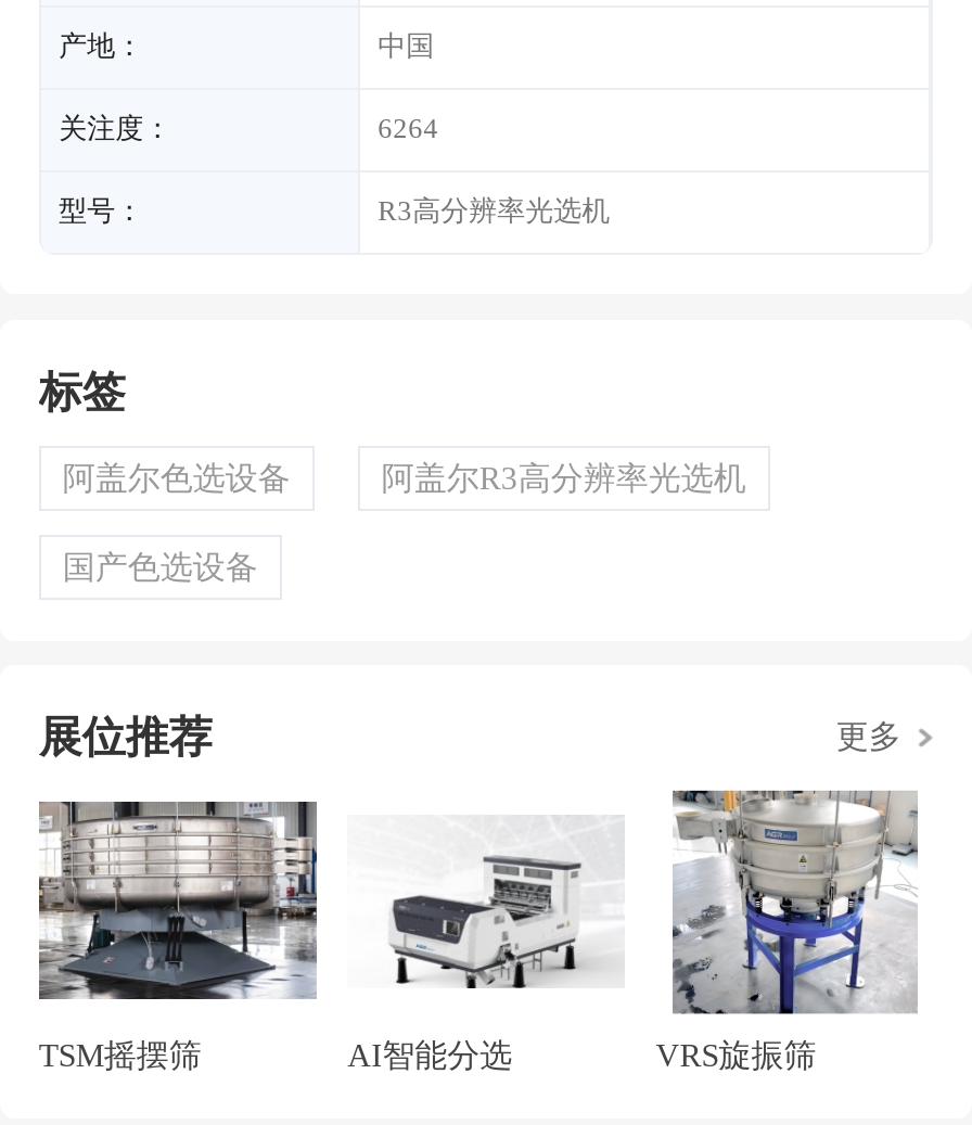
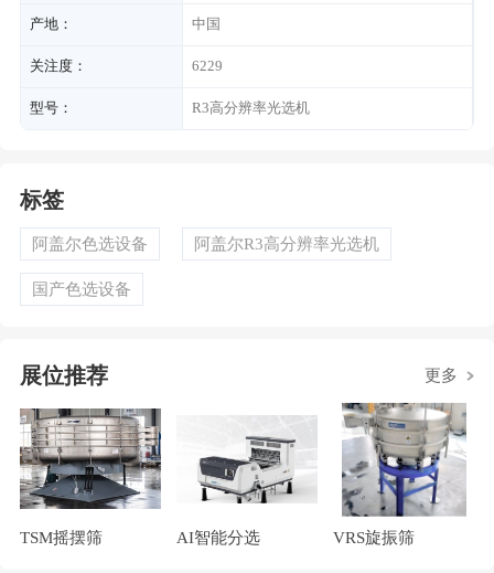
- 6264
+ 6229
